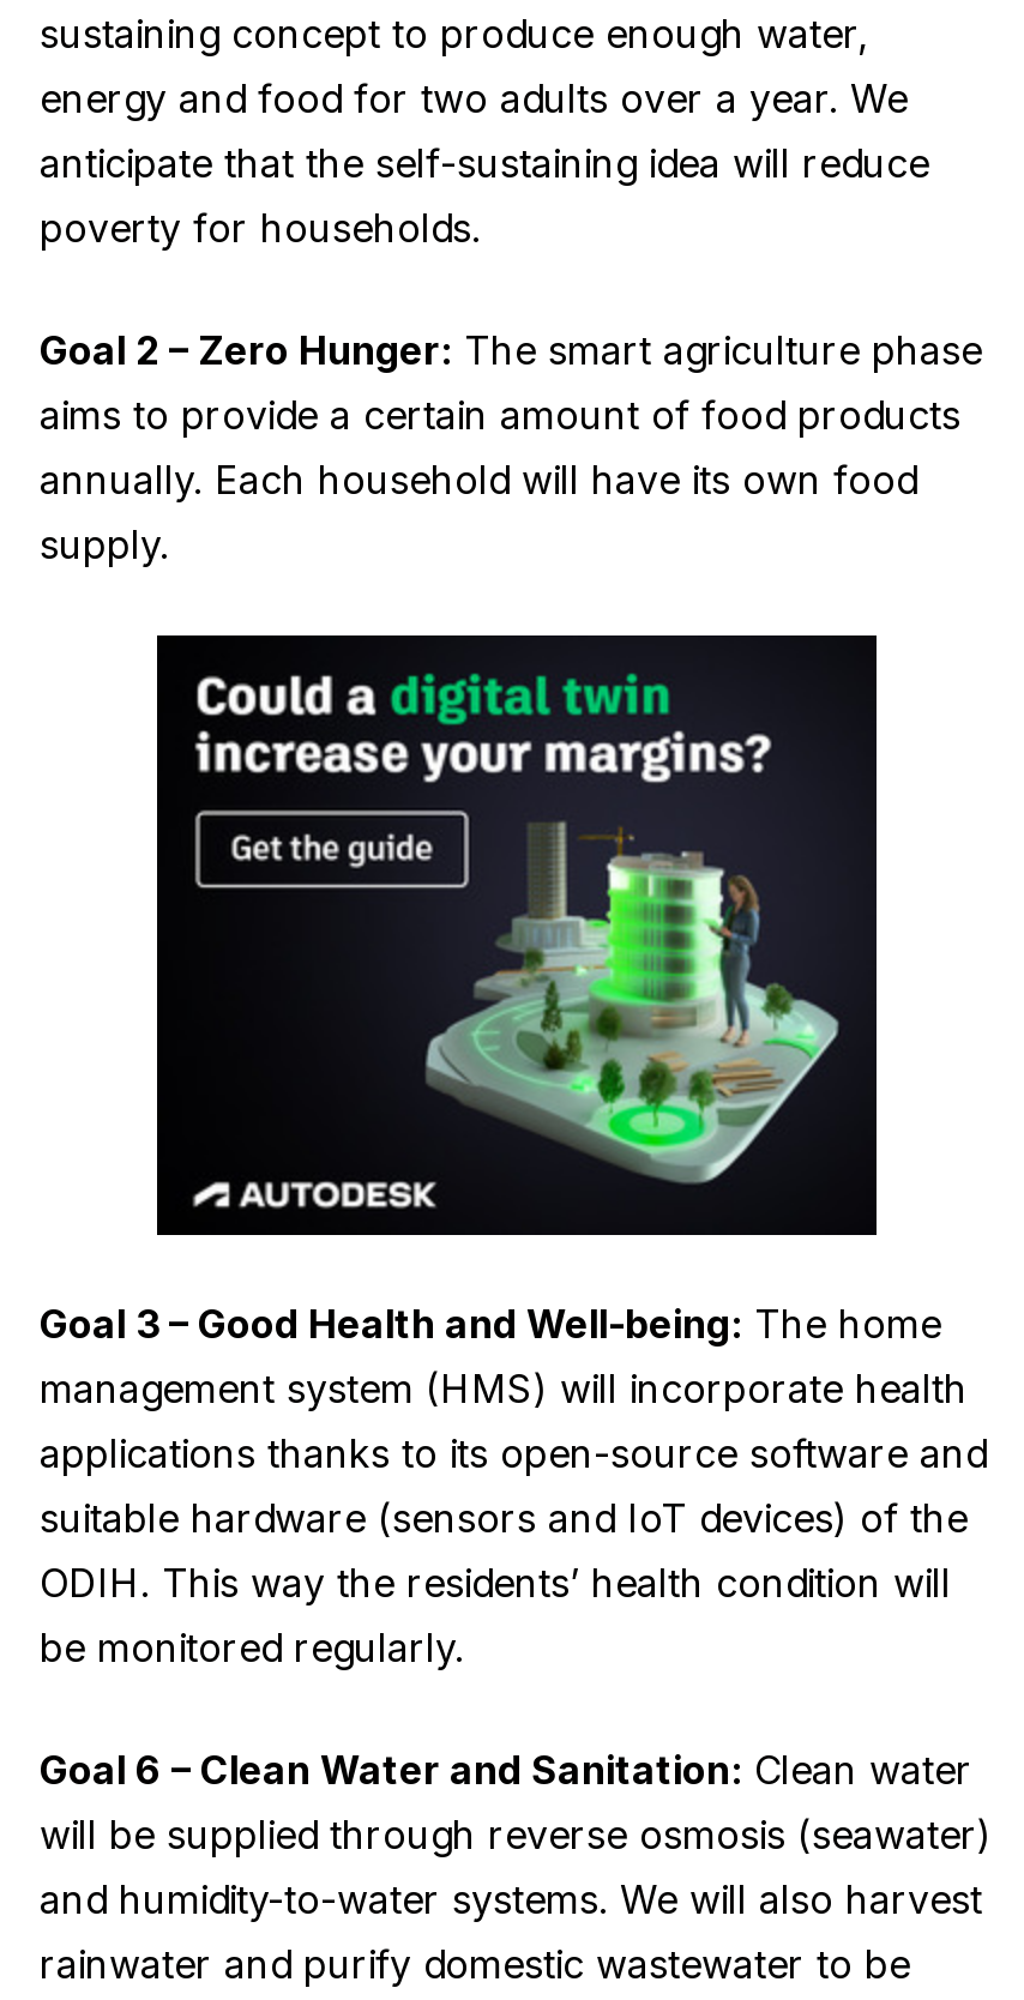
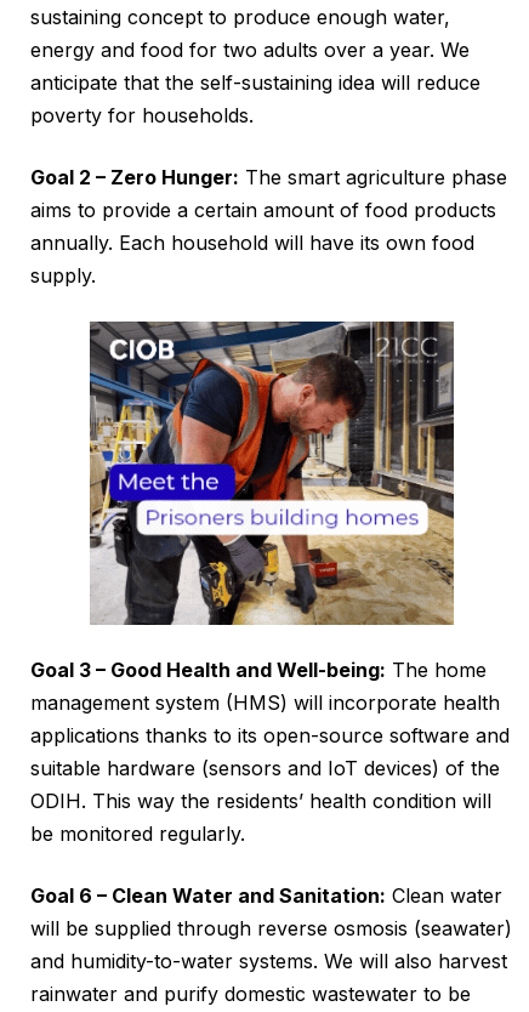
- [image]
+ [image]
